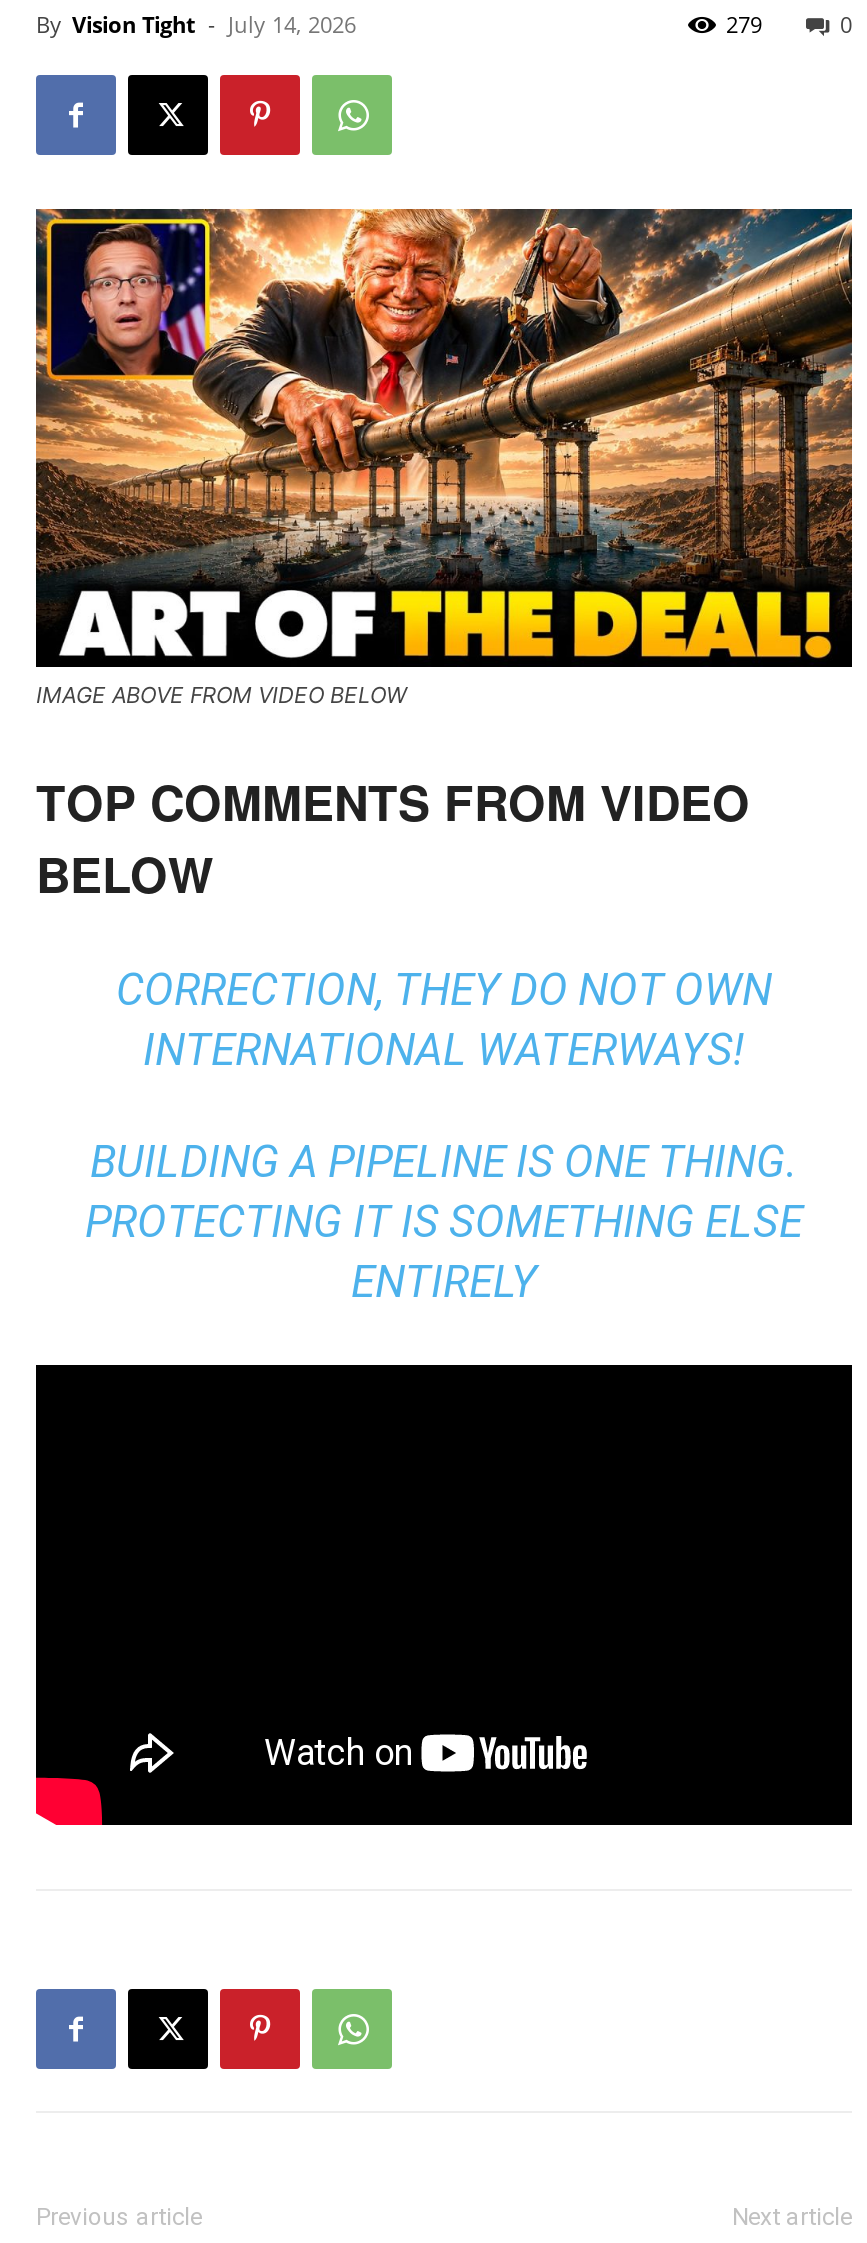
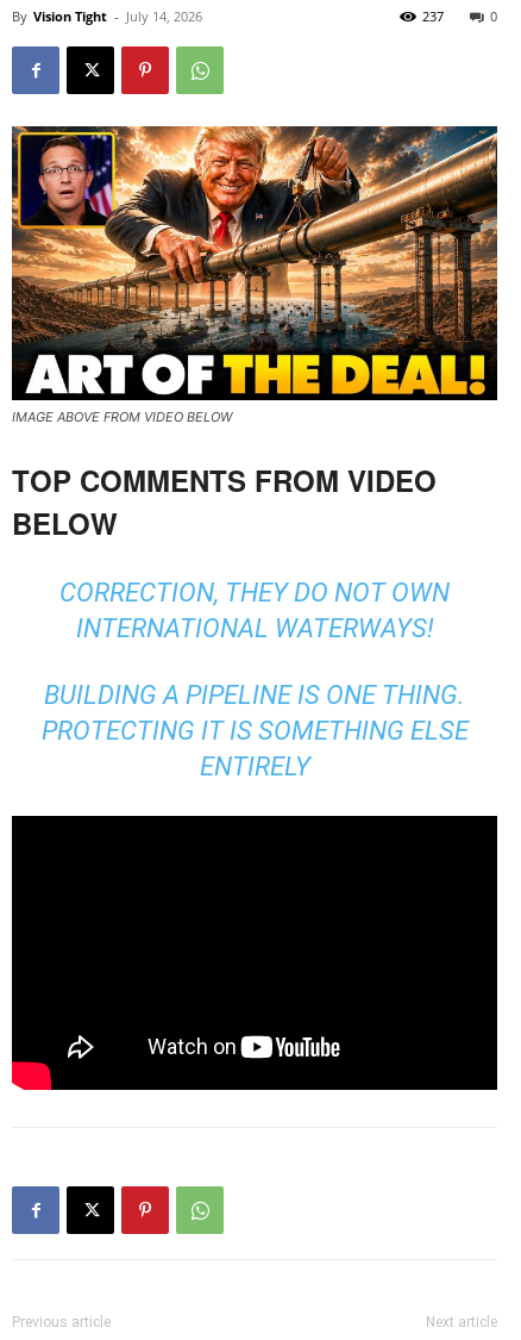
- 279
+ 237
